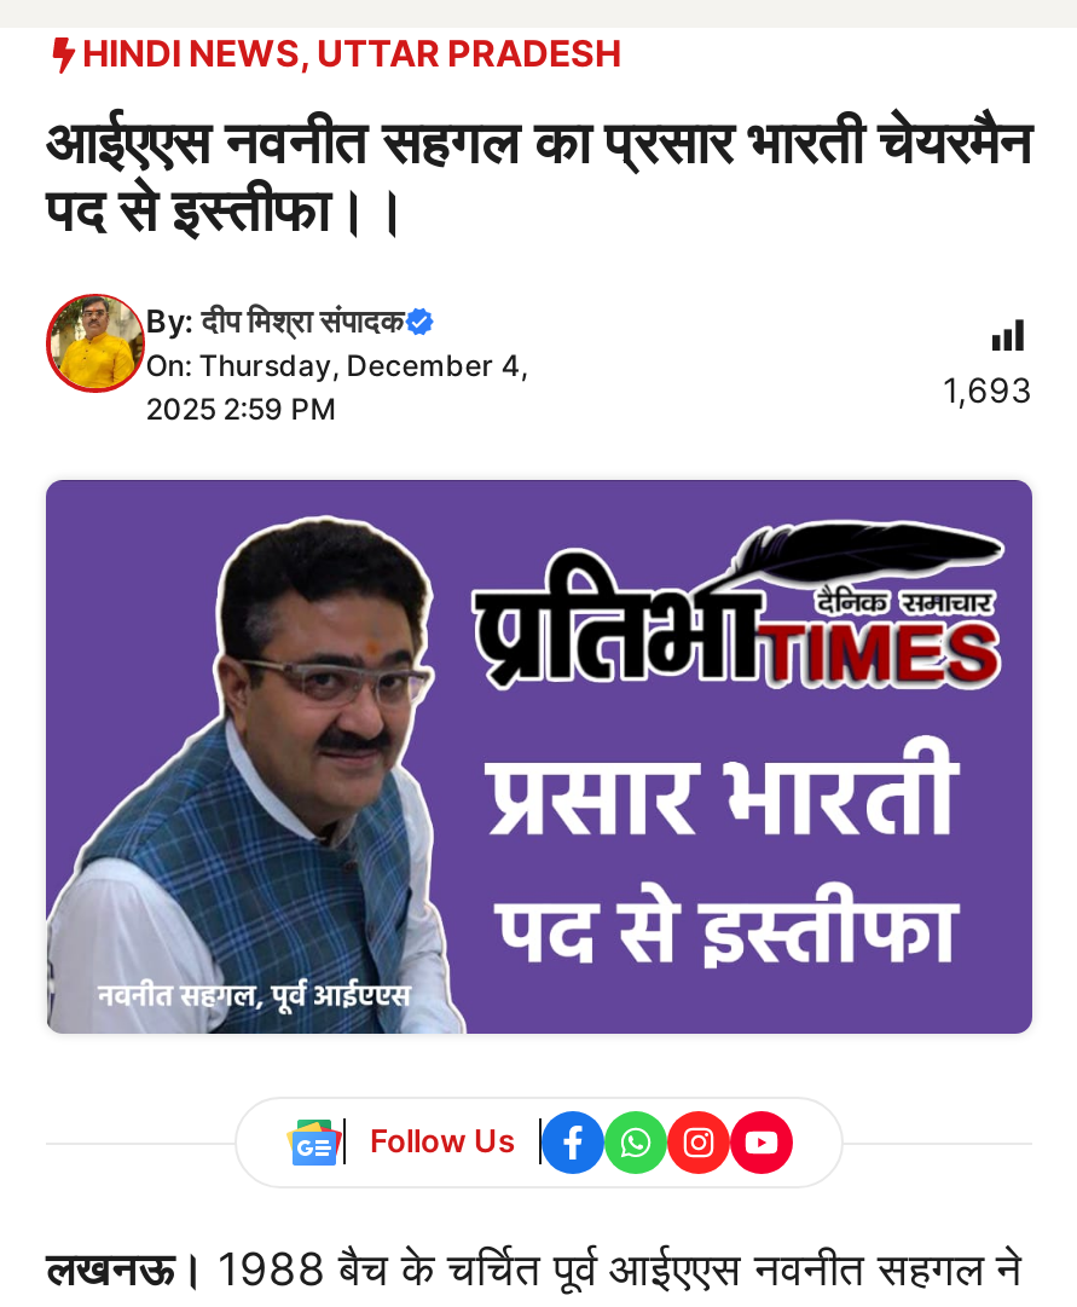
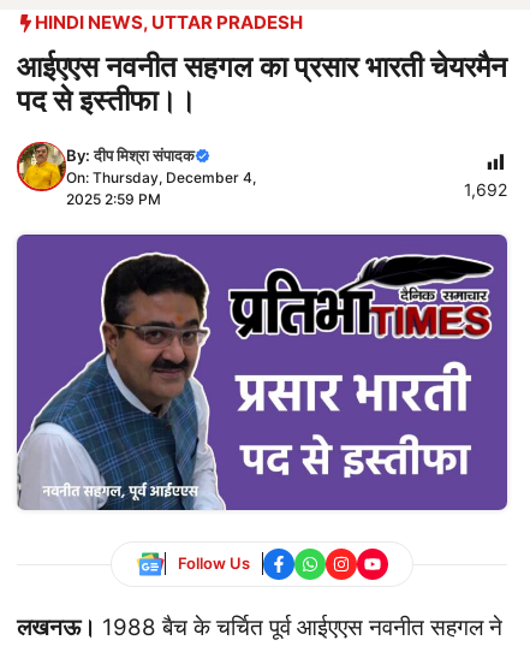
- 1,693
+ 1,692
